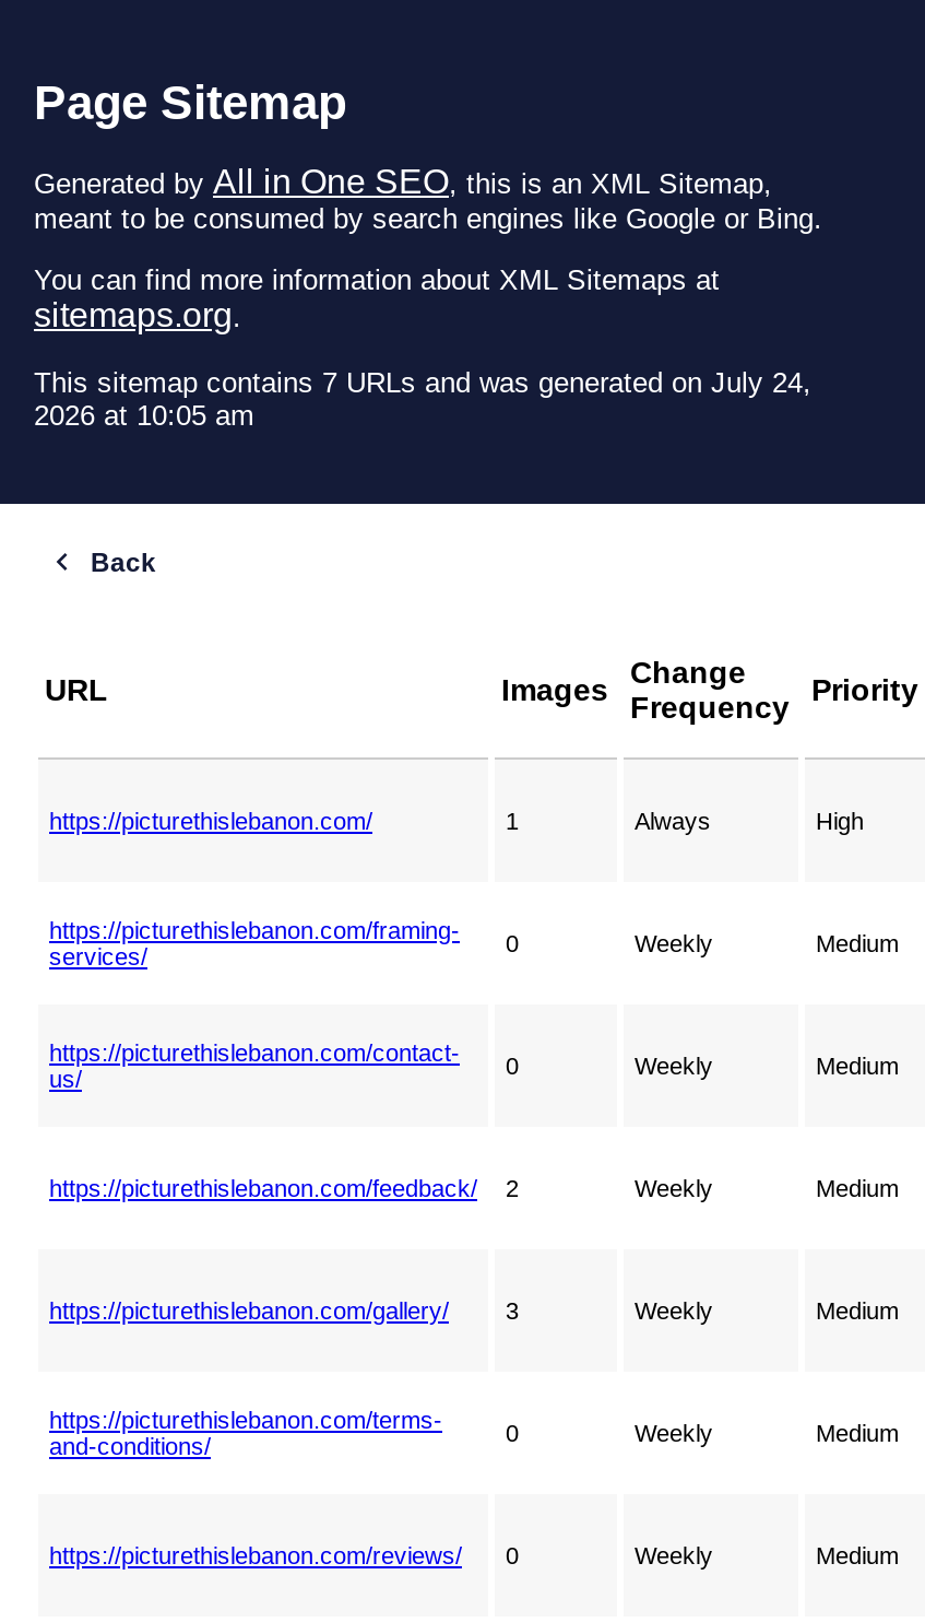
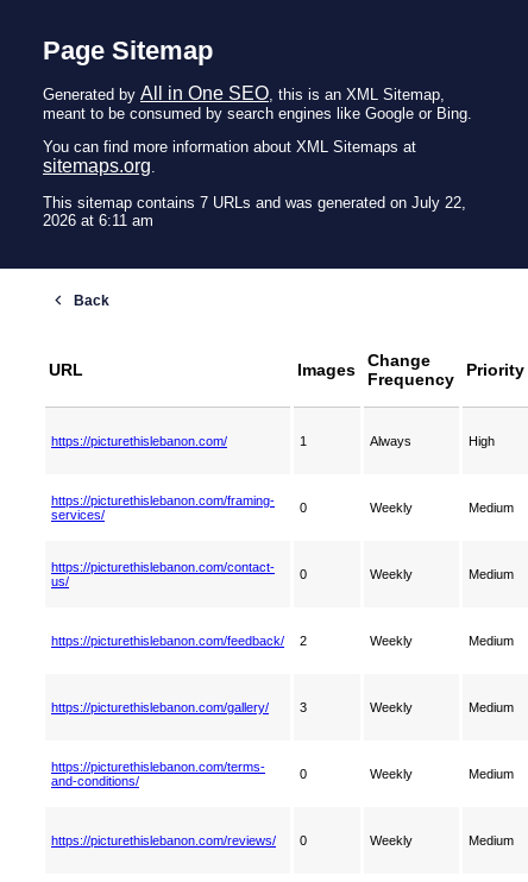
- This sitemap contains 7 URLs and was generated on July 24,
+ This sitemap contains 7 URLs and was generated on July 22,

- 2026 at 10:05 am
+ 2026 at 6:11 am
